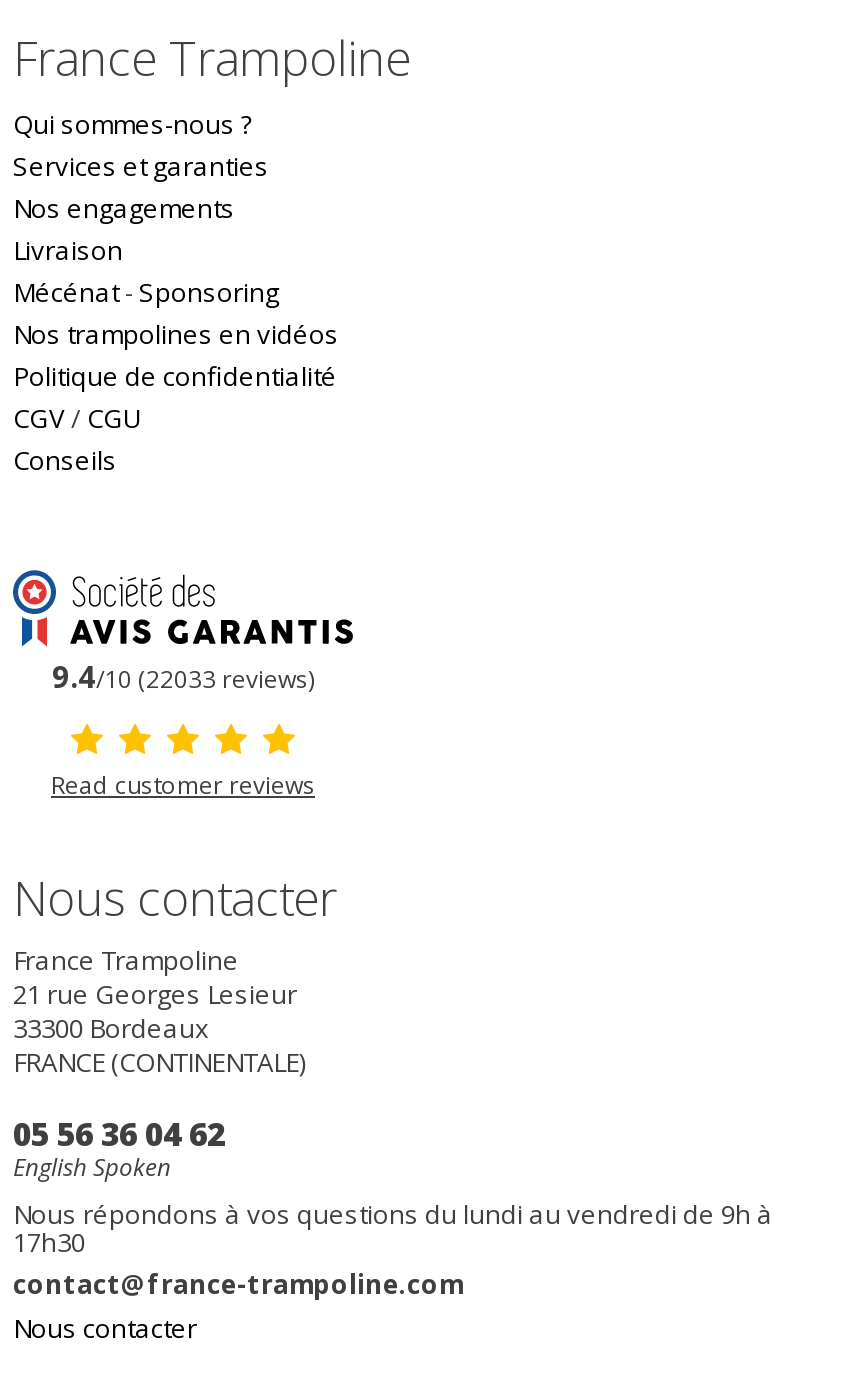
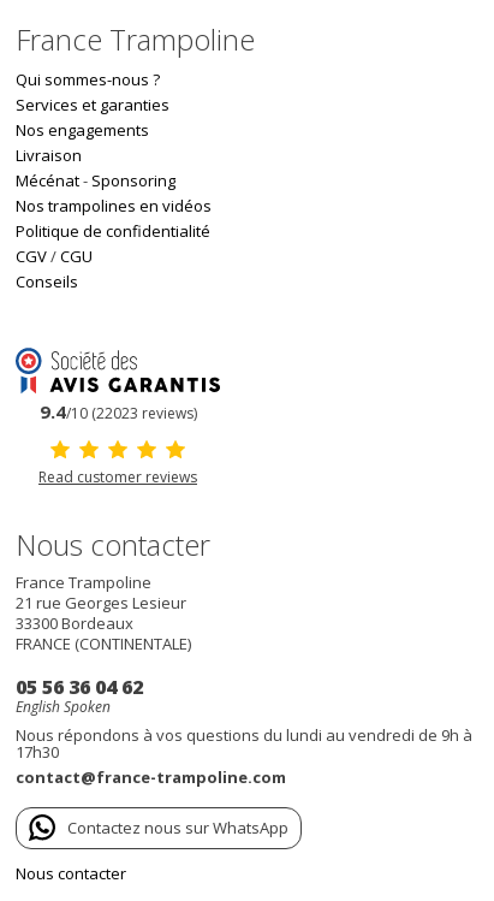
- 9.4/10 (22033 reviews)
+ 9.4/10 (22023 reviews)

+ Contactez nous sur WhatsApp
